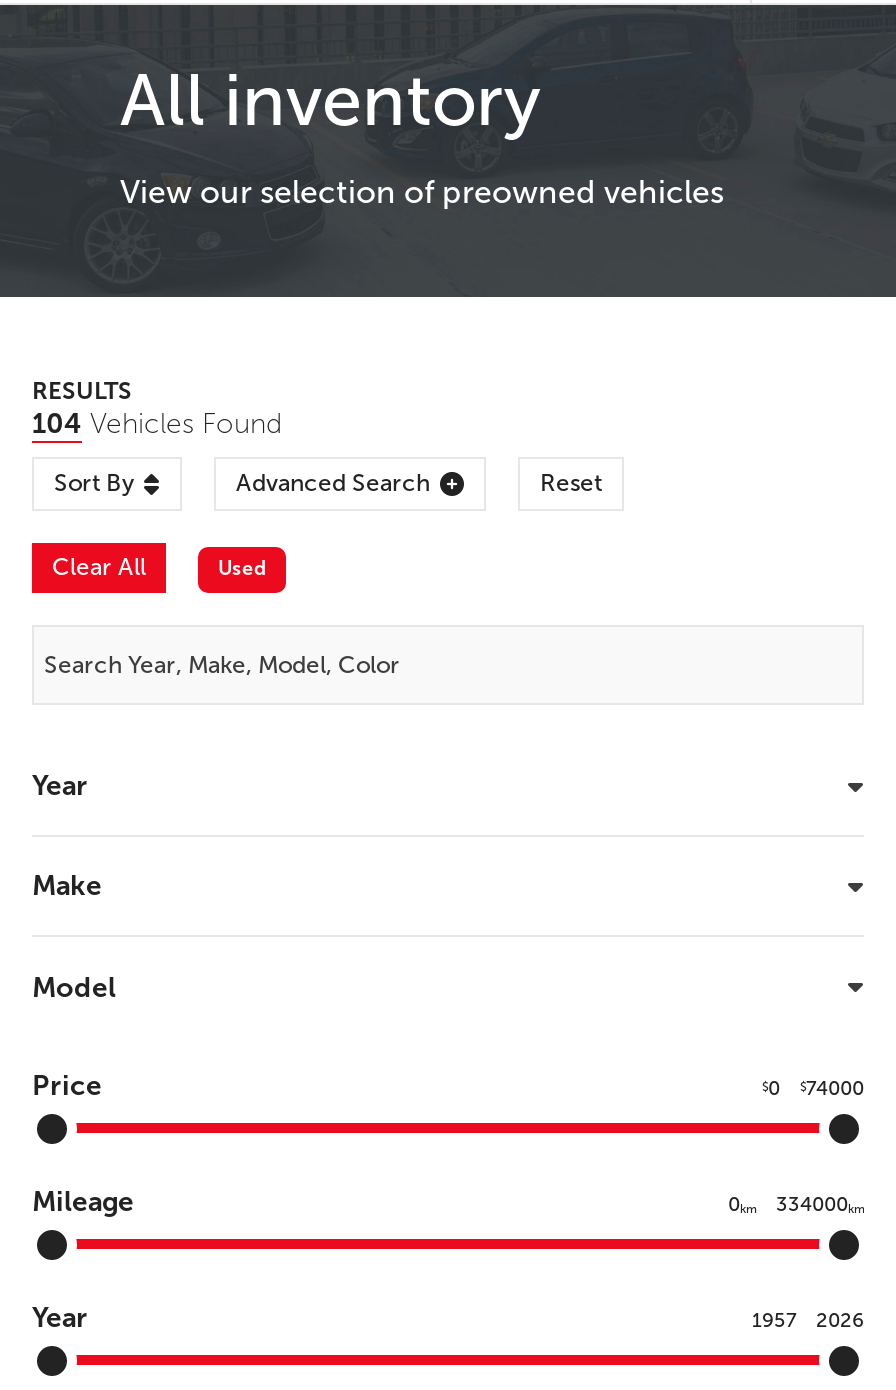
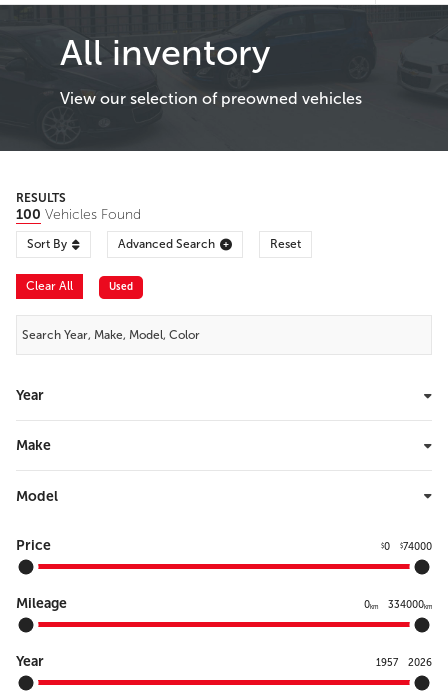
- 104 Vehicles Found
+ 100 Vehicles Found
